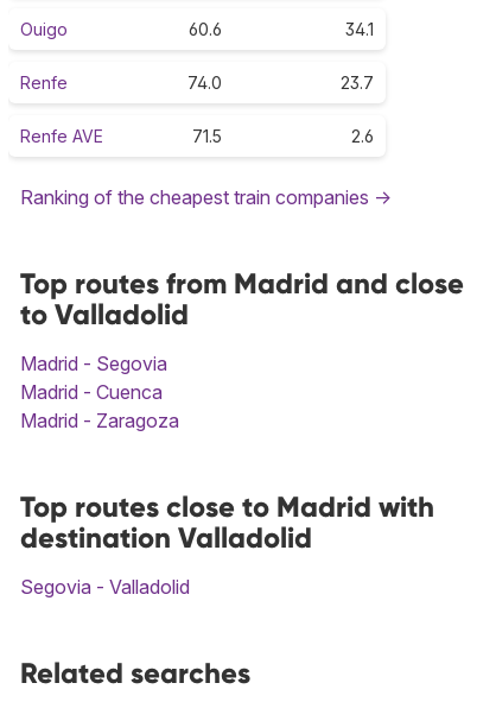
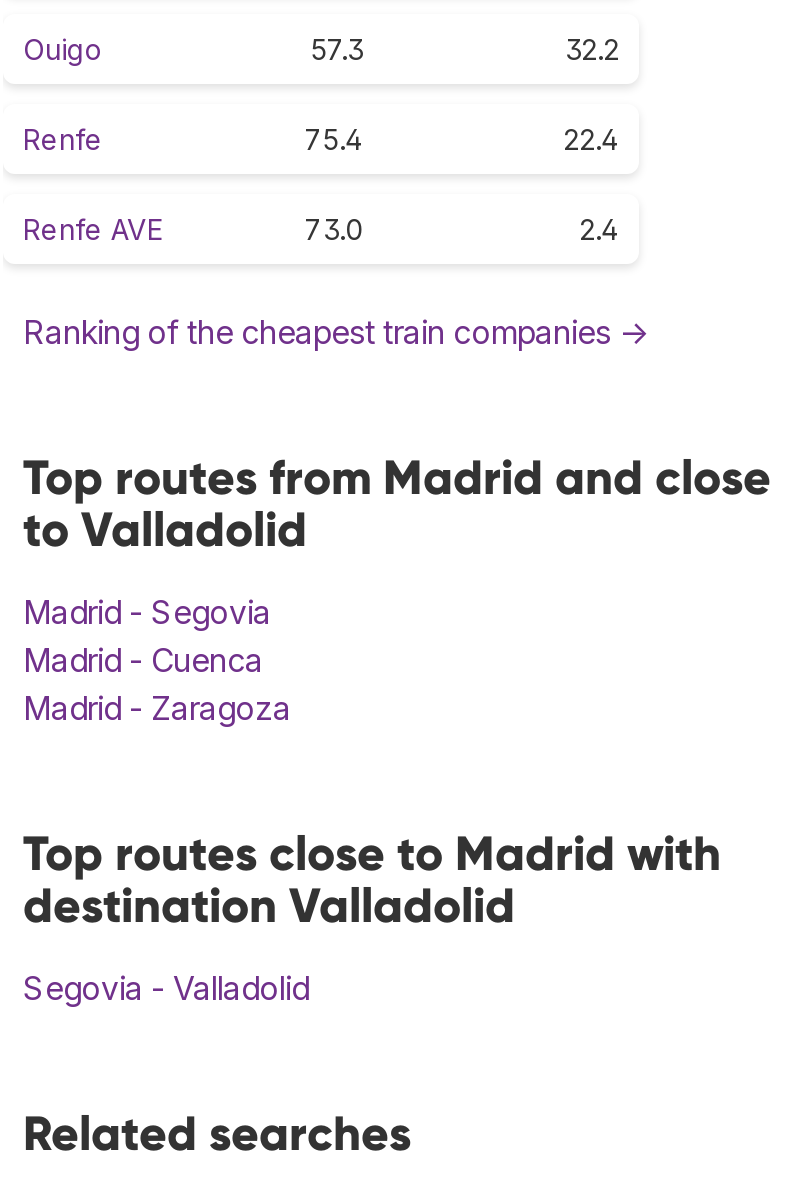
- 60.6
+ 57.3

- 34.1
+ 32.2

- 74.0
+ 75.4

- 23.7
+ 22.4

- 71.5
+ 73.0

- 2.6
+ 2.4
